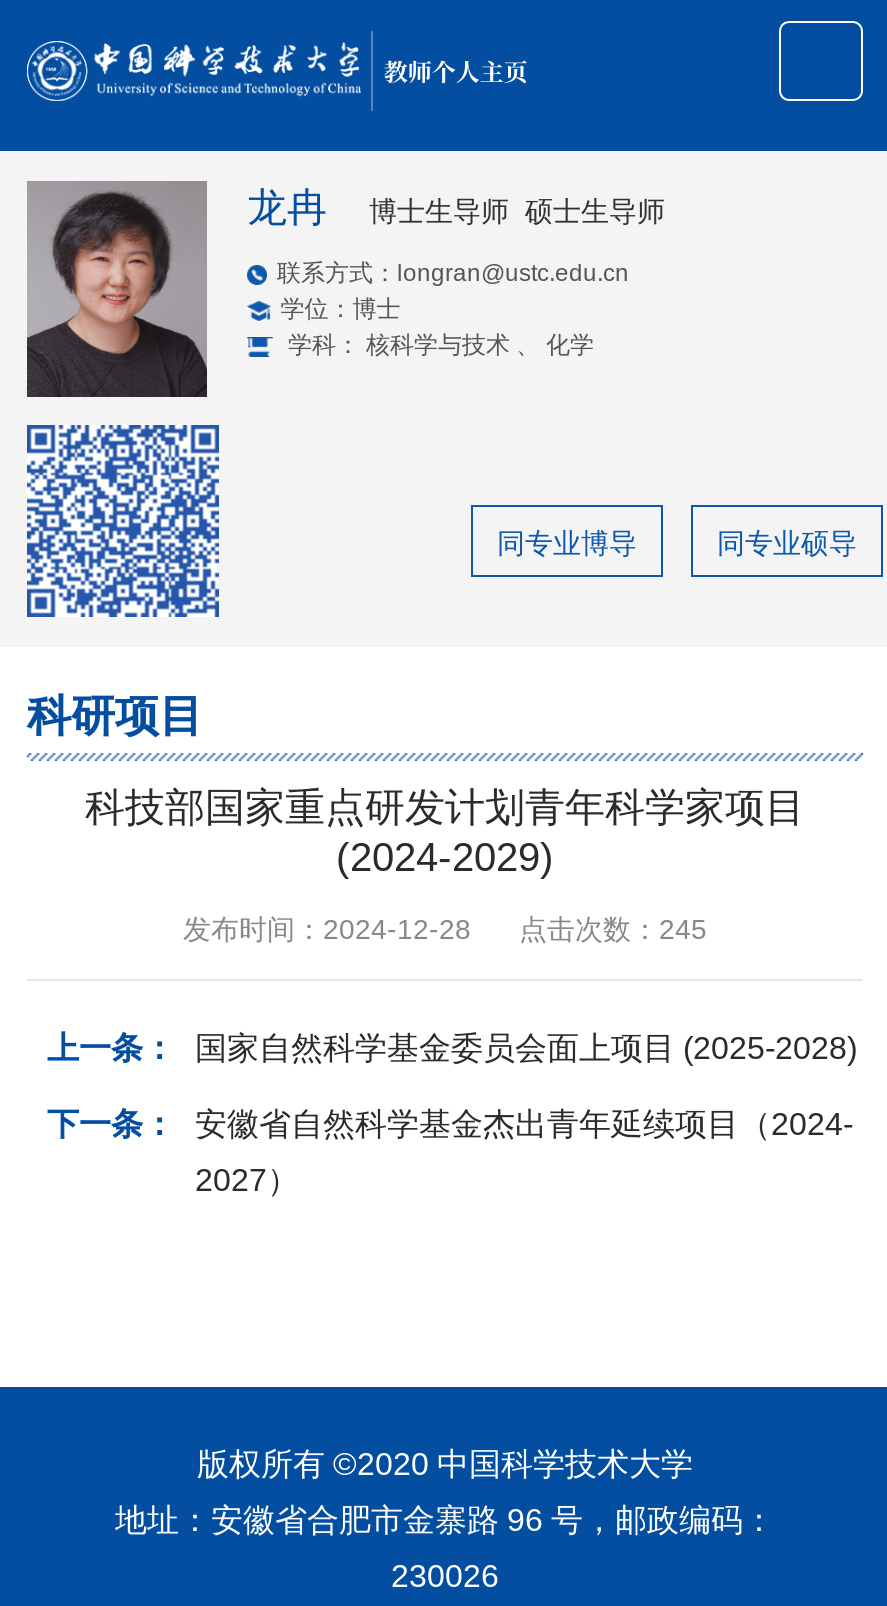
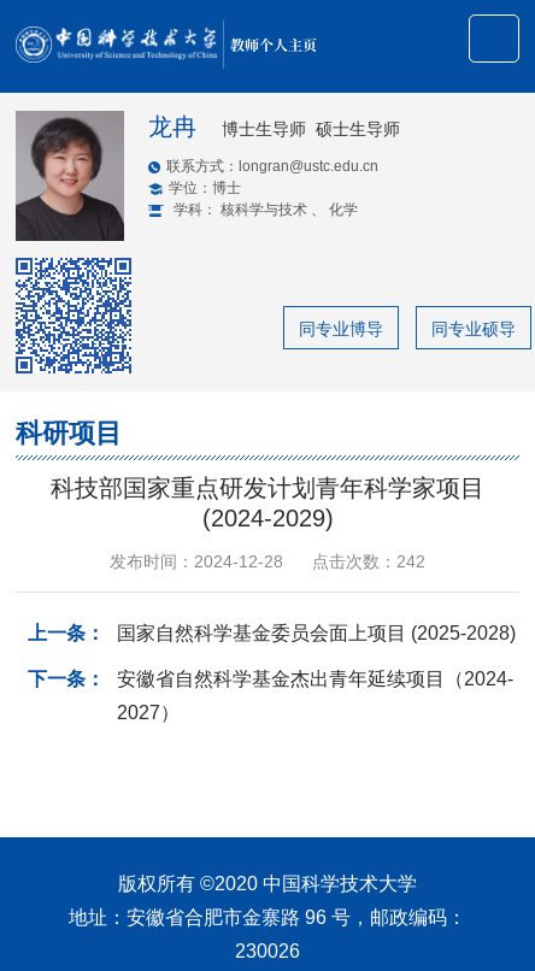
- 发布时间：2024-12-28 点击次数：245
+ 发布时间：2024-12-28 点击次数：242
